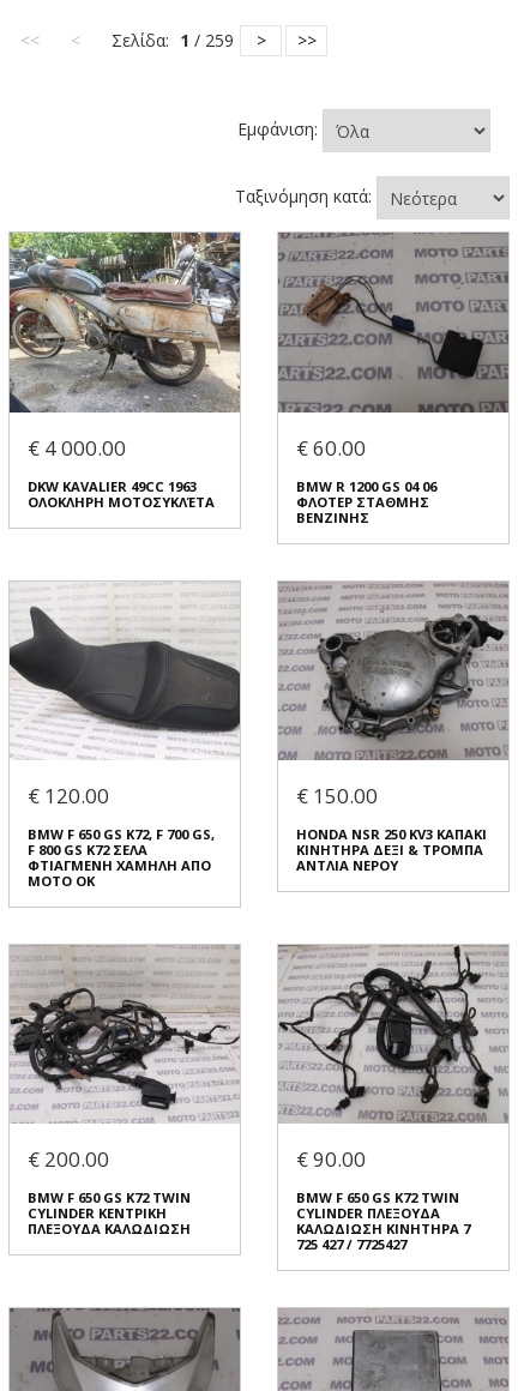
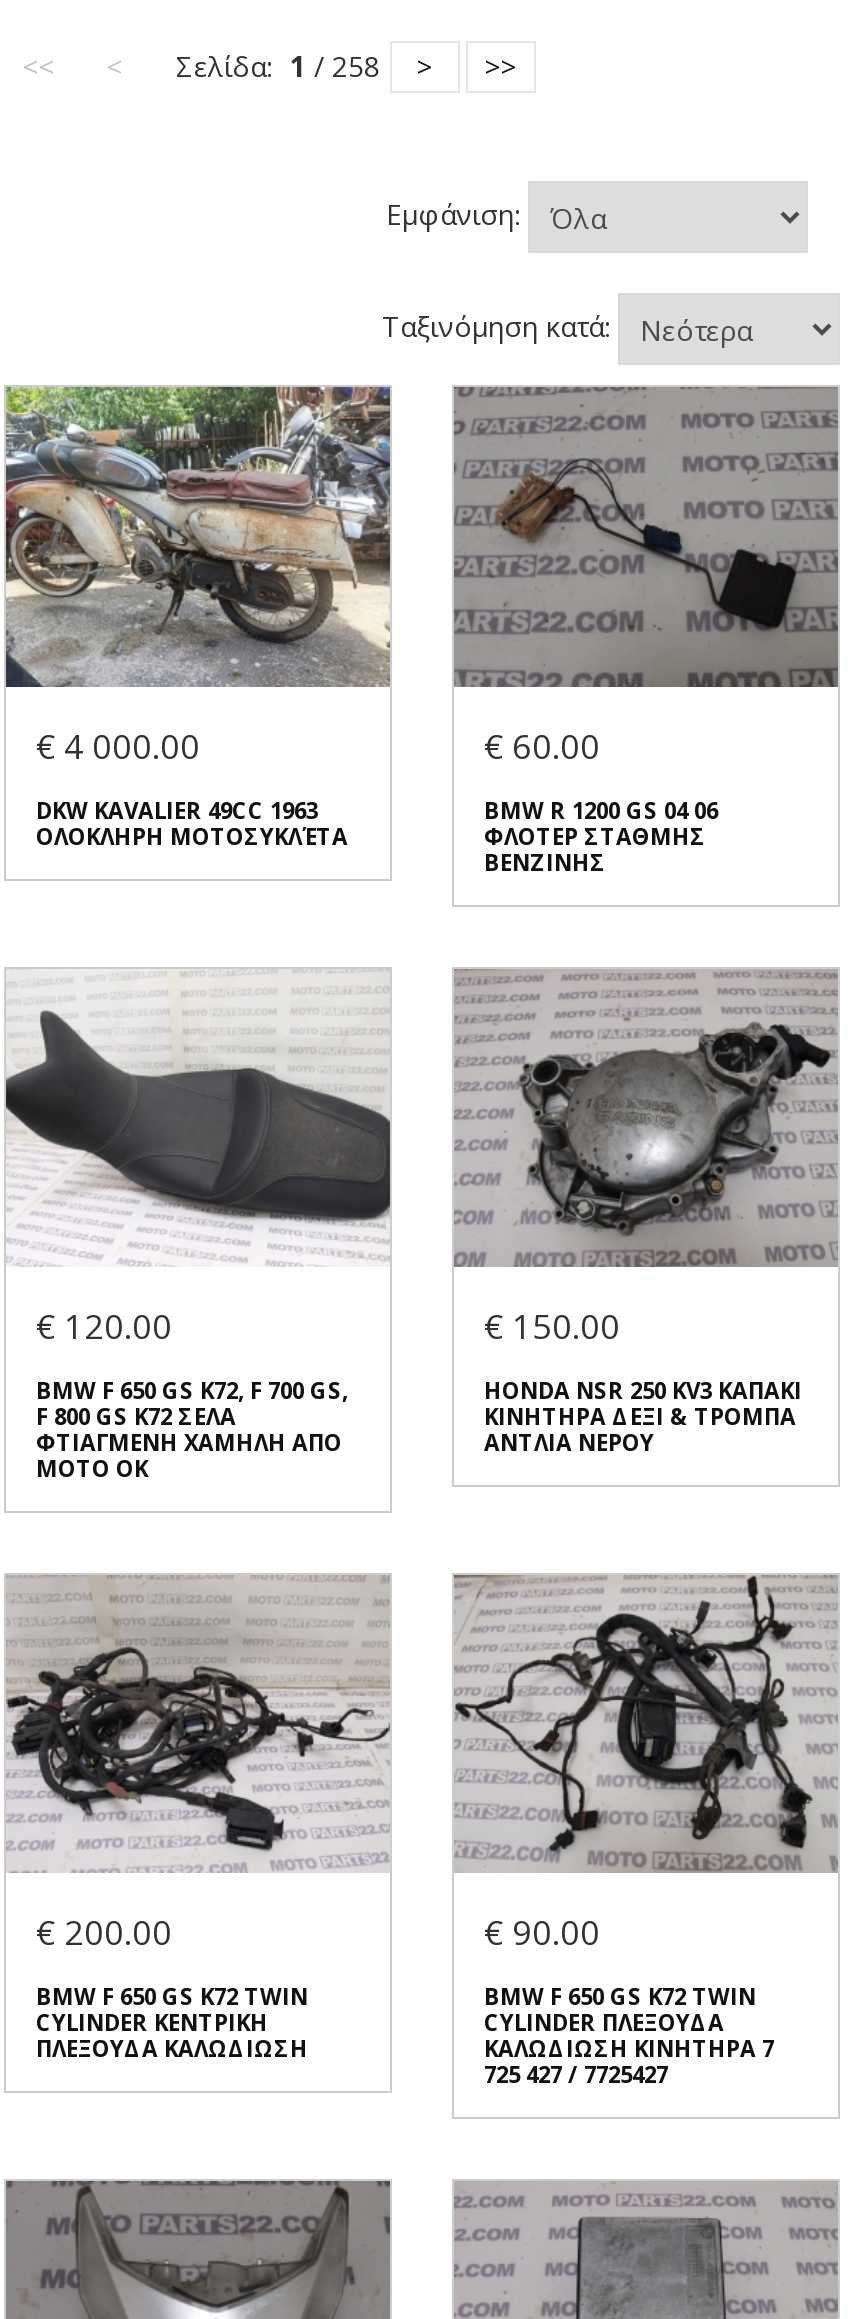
- Σελίδα: 1 / 259
+ Σελίδα: 1 / 258
